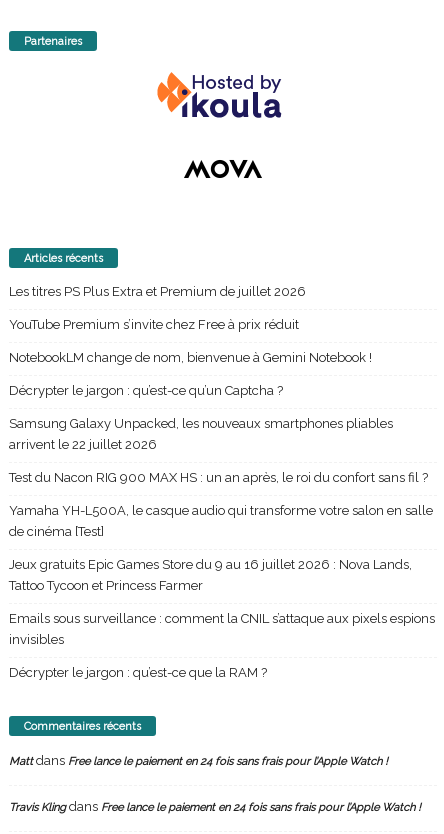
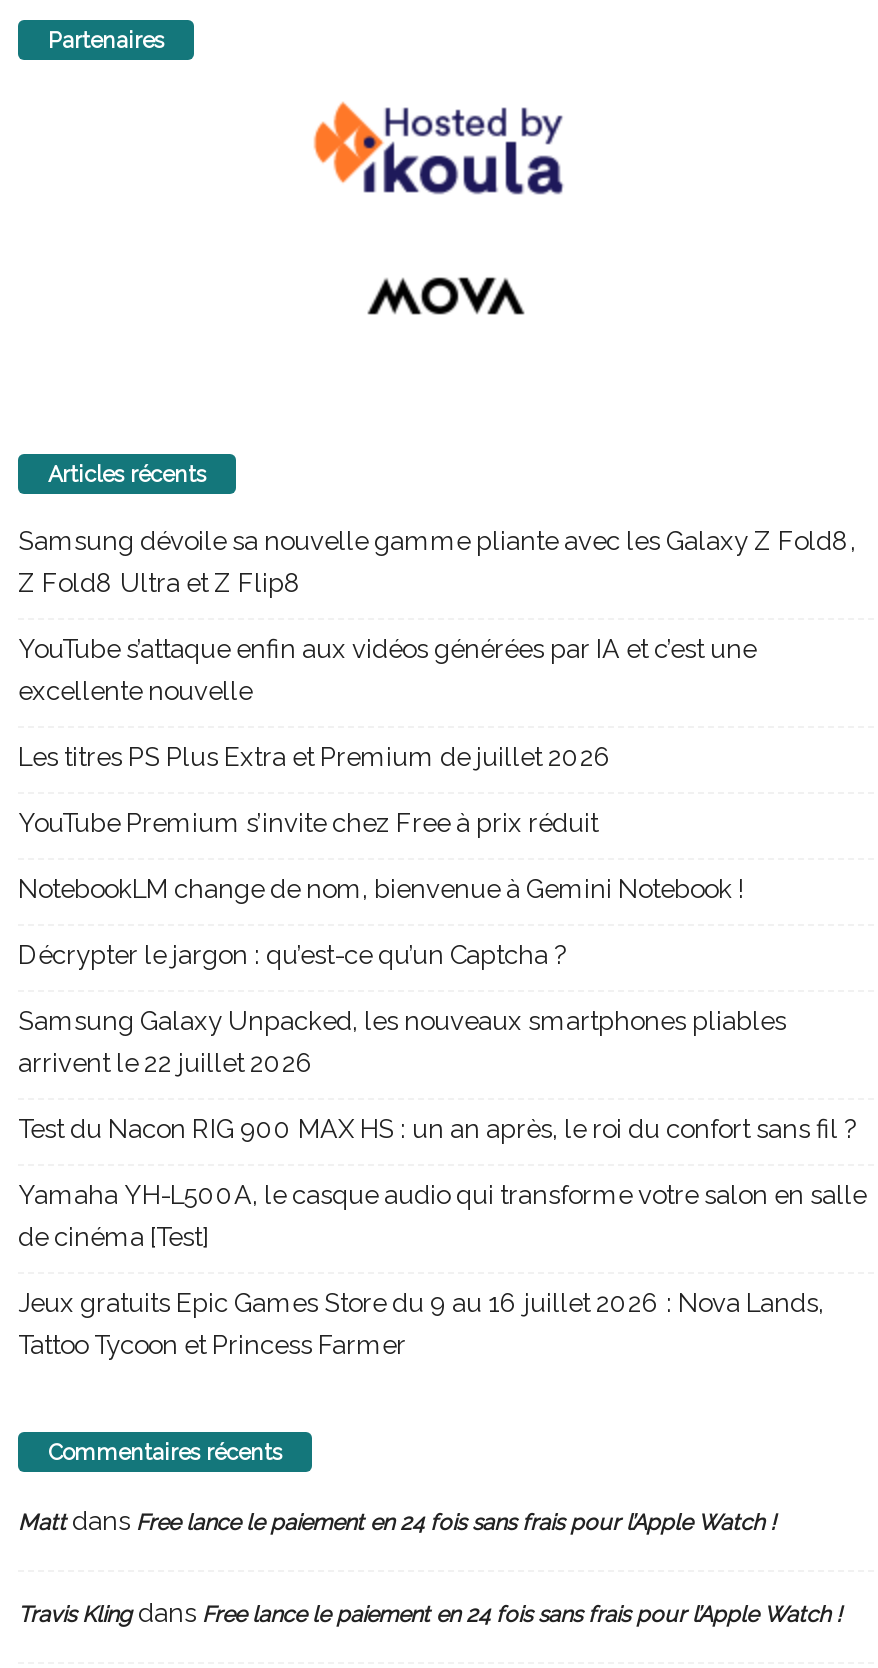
+ Samsung dévoile sa nouvelle gamme pliante avec les Galaxy Z Fold8,
+ Z Fold8 Ultra et Z Flip8
+ YouTube s’attaque enfin aux vidéos générées par IA et c’est une
+ excellente nouvelle

moved down: Les titres PS Plus Extra et Premium de juillet 2026 | YouTube Premium s’invite chez Free à prix réduit | NotebookLM change de nom, bienvenue à Gemini Notebook ! | ... | Jeux gratuits Epic Games Store du 9 au 16 juillet 2026 : Nova Lands, | Tattoo Tycoon et Princess Farmer

- Emails sous surveillance : comment la CNIL s’attaque aux pixels espions
- invisibles
- Décrypter le jargon : qu’est-ce que la RAM ?
